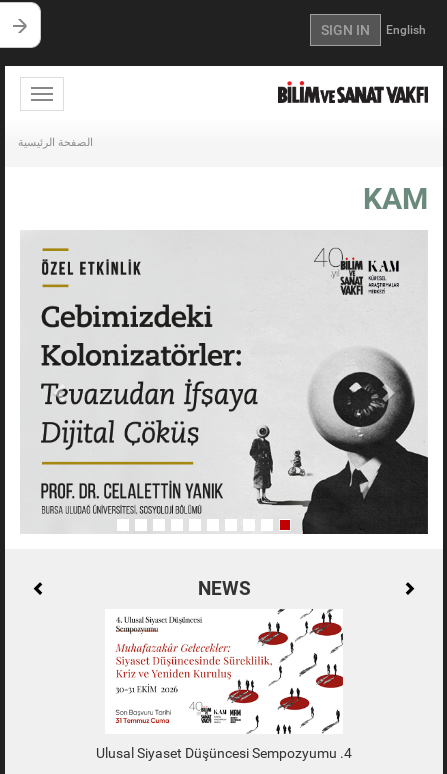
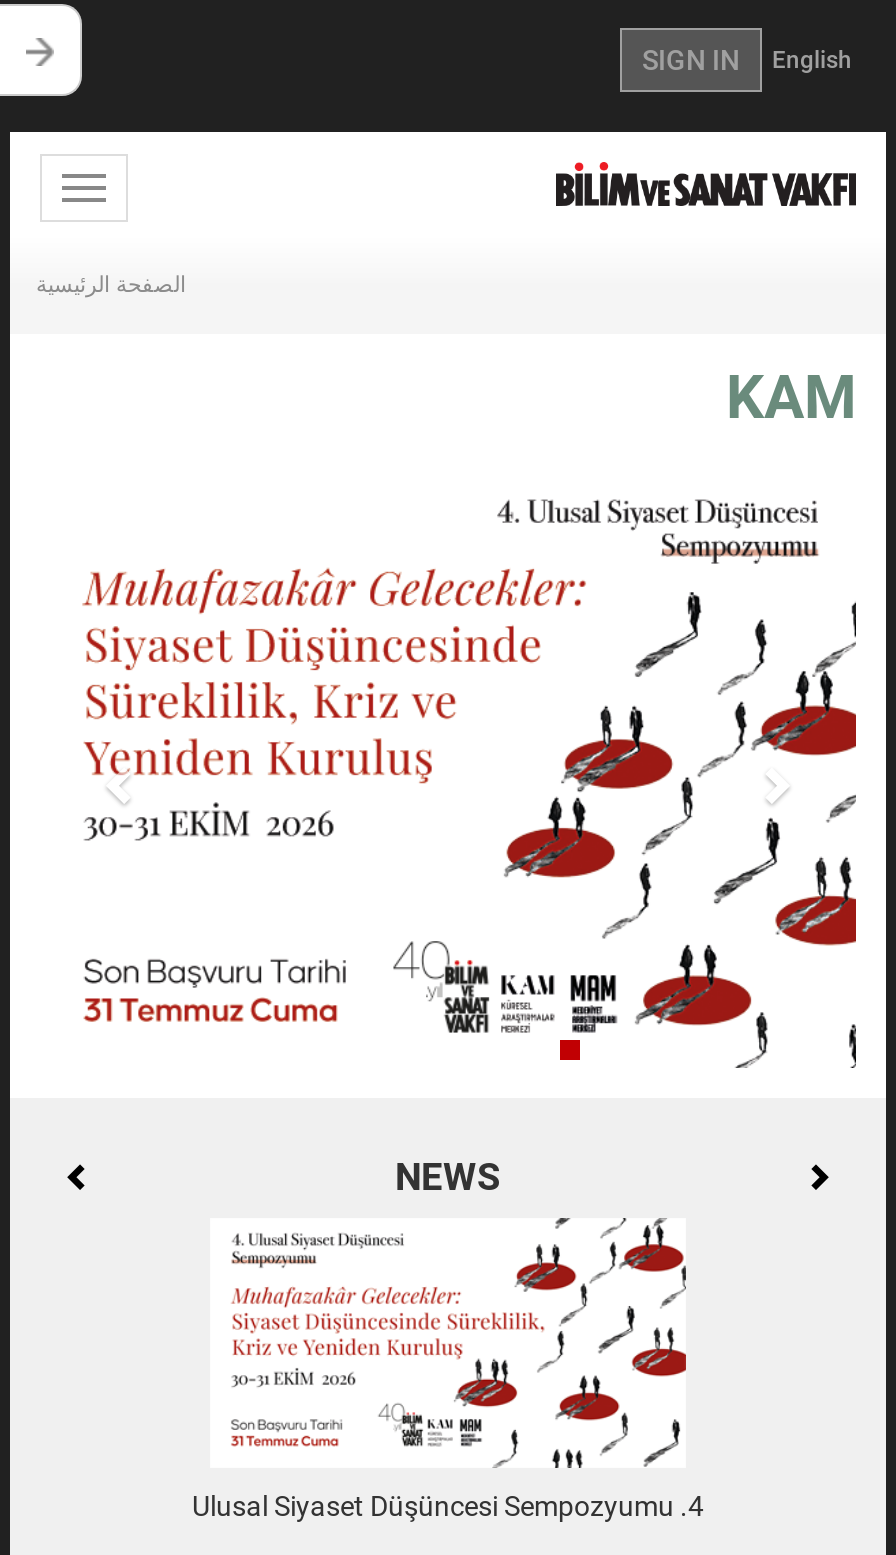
- [image]
+ [image]
